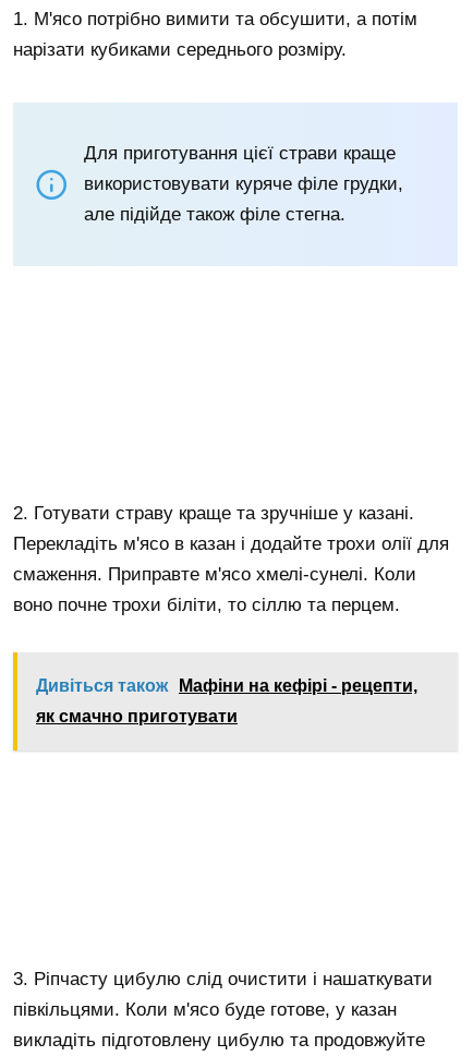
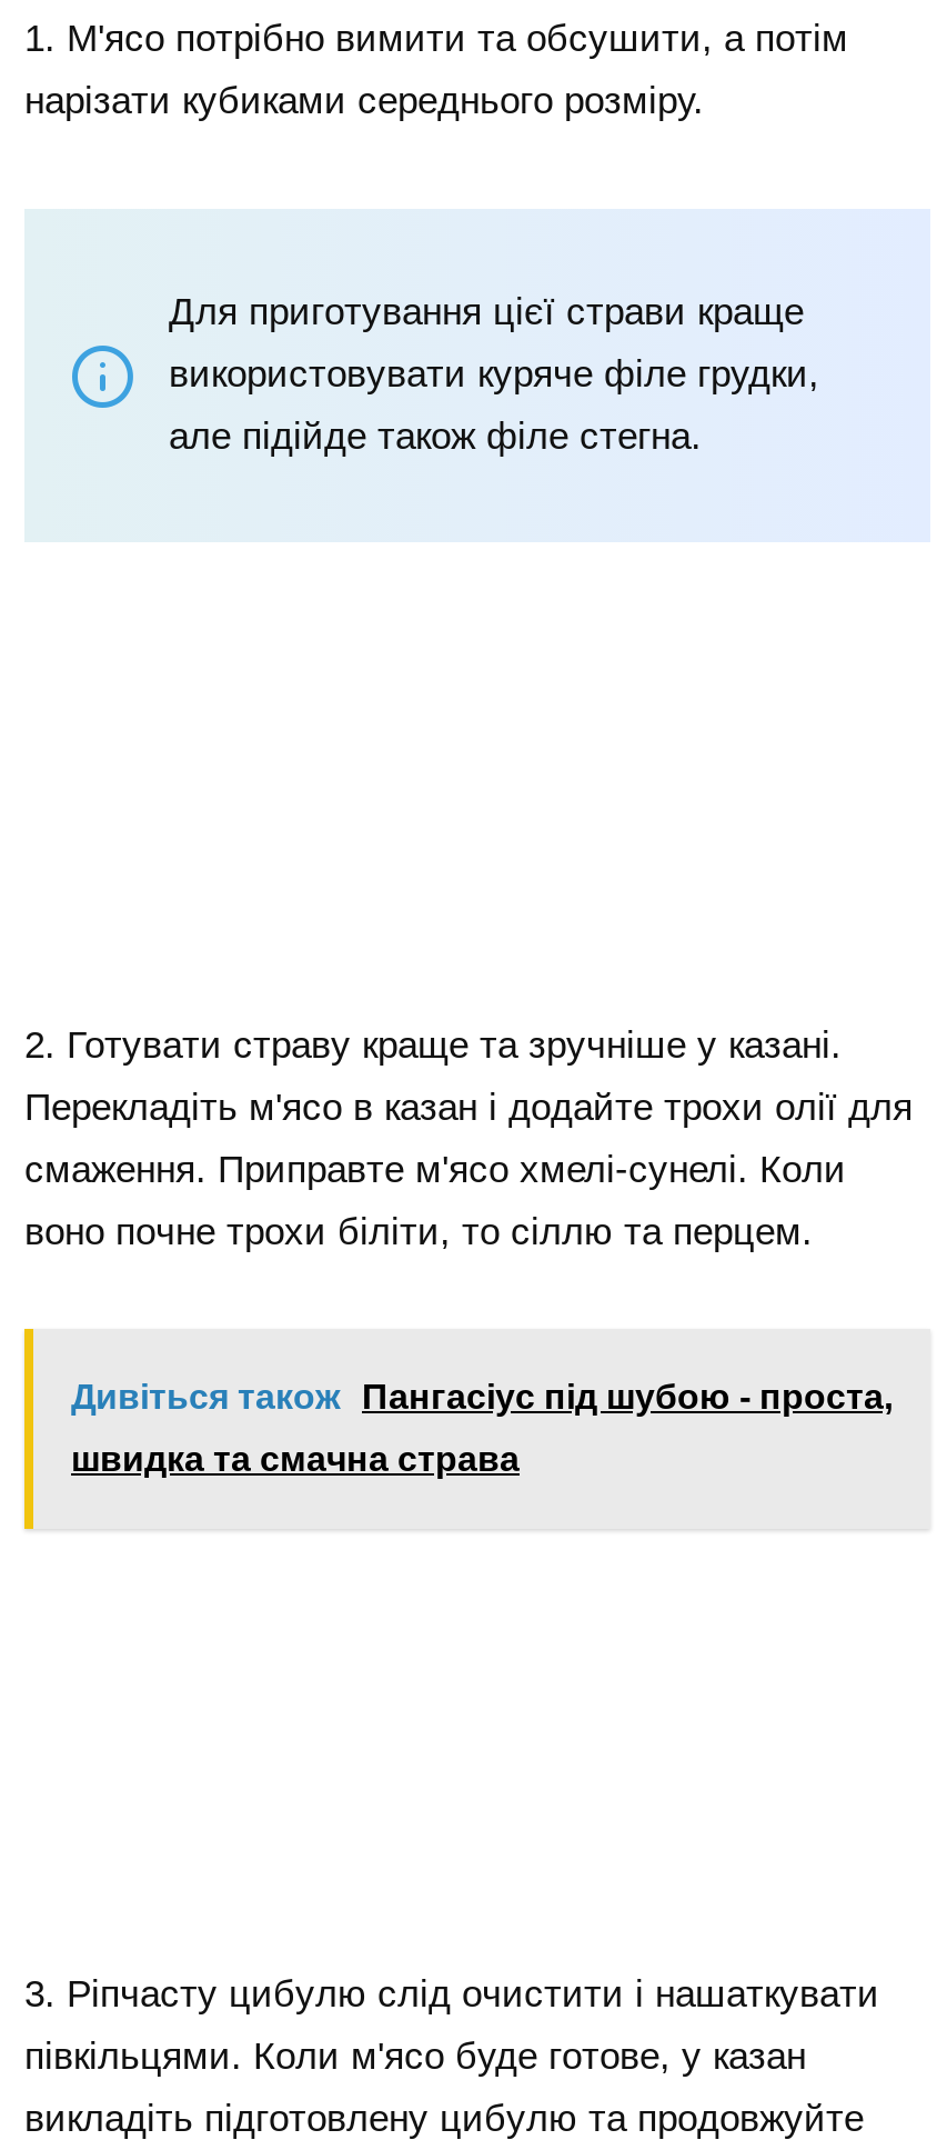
- Дивіться також Мафіни на кефірі - рецепти,
+ Дивіться також Пангасіус під шубою - проста,

- як смачно приготувати
+ швидка та смачна страва
